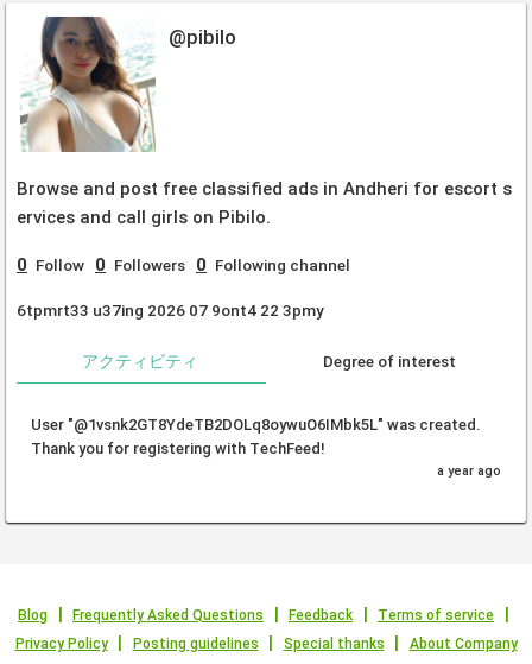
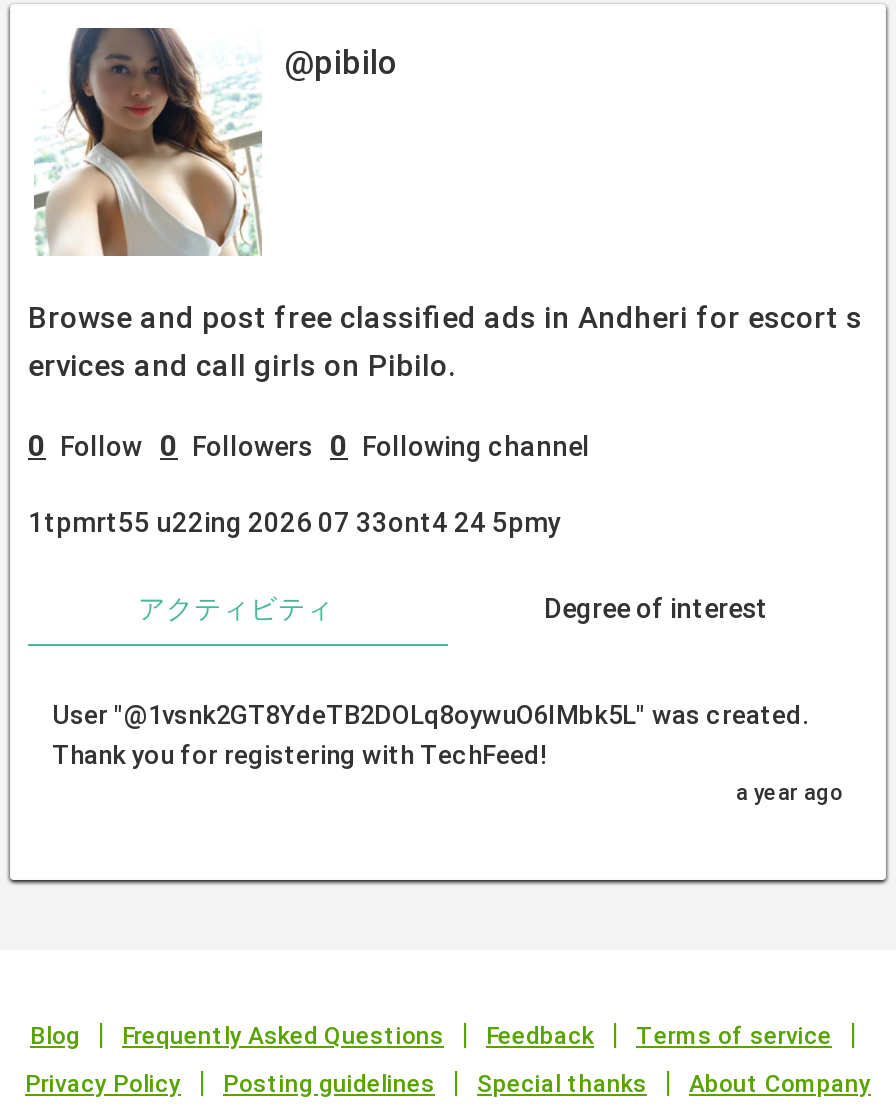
- 6tpmrt33 u37ing 2026 07 9ont4 22 3pmy
+ 1tpmrt55 u22ing 2026 07 33ont4 24 5pmy
